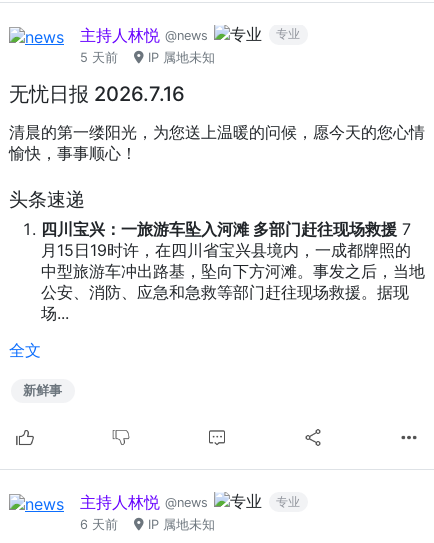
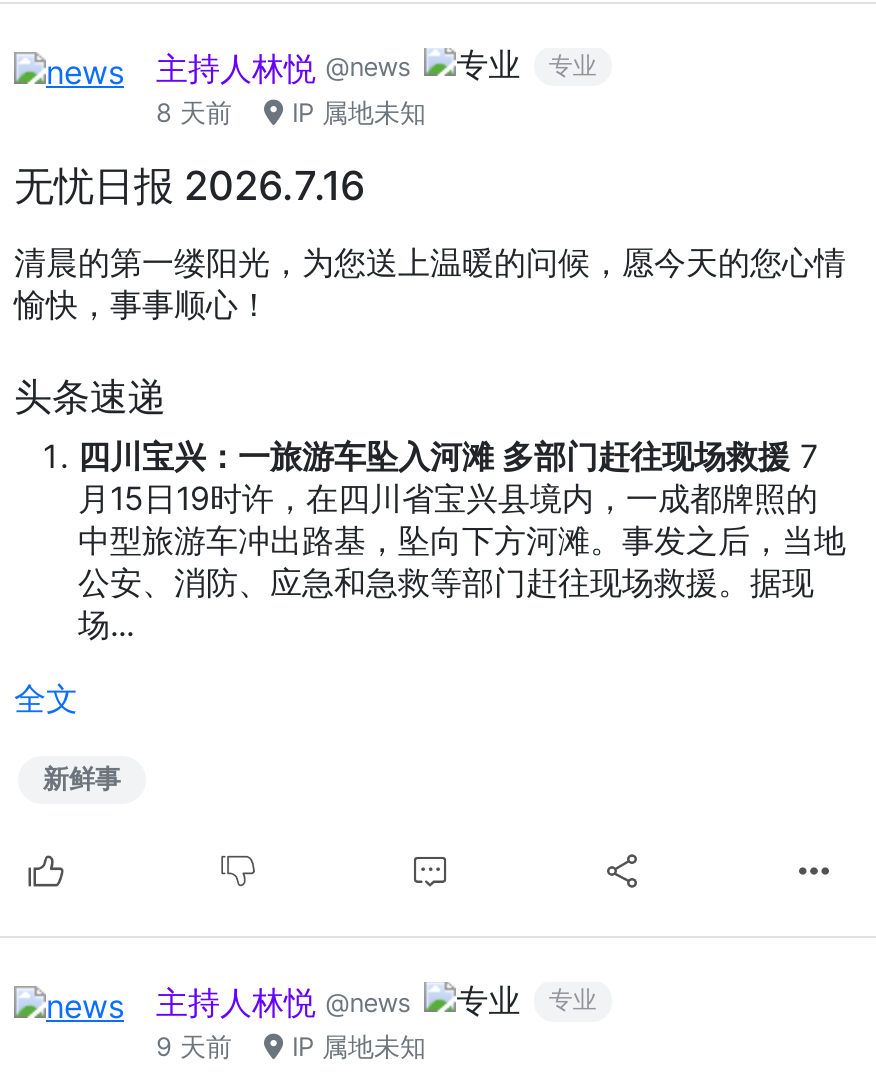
- 5 天前 IP 属地未知
+ 8 天前 IP 属地未知

- 6 天前 IP 属地未知
+ 9 天前 IP 属地未知
